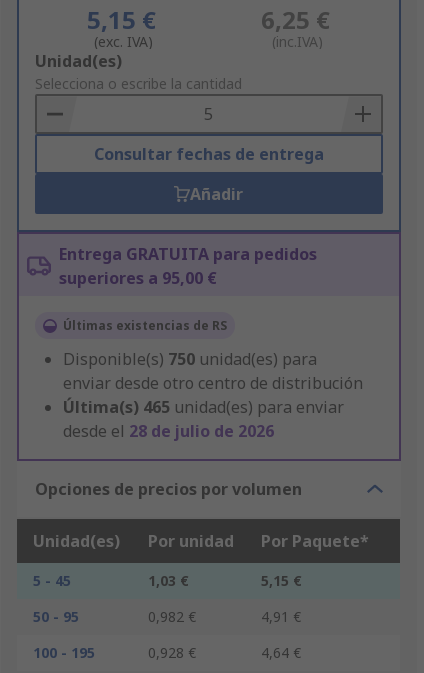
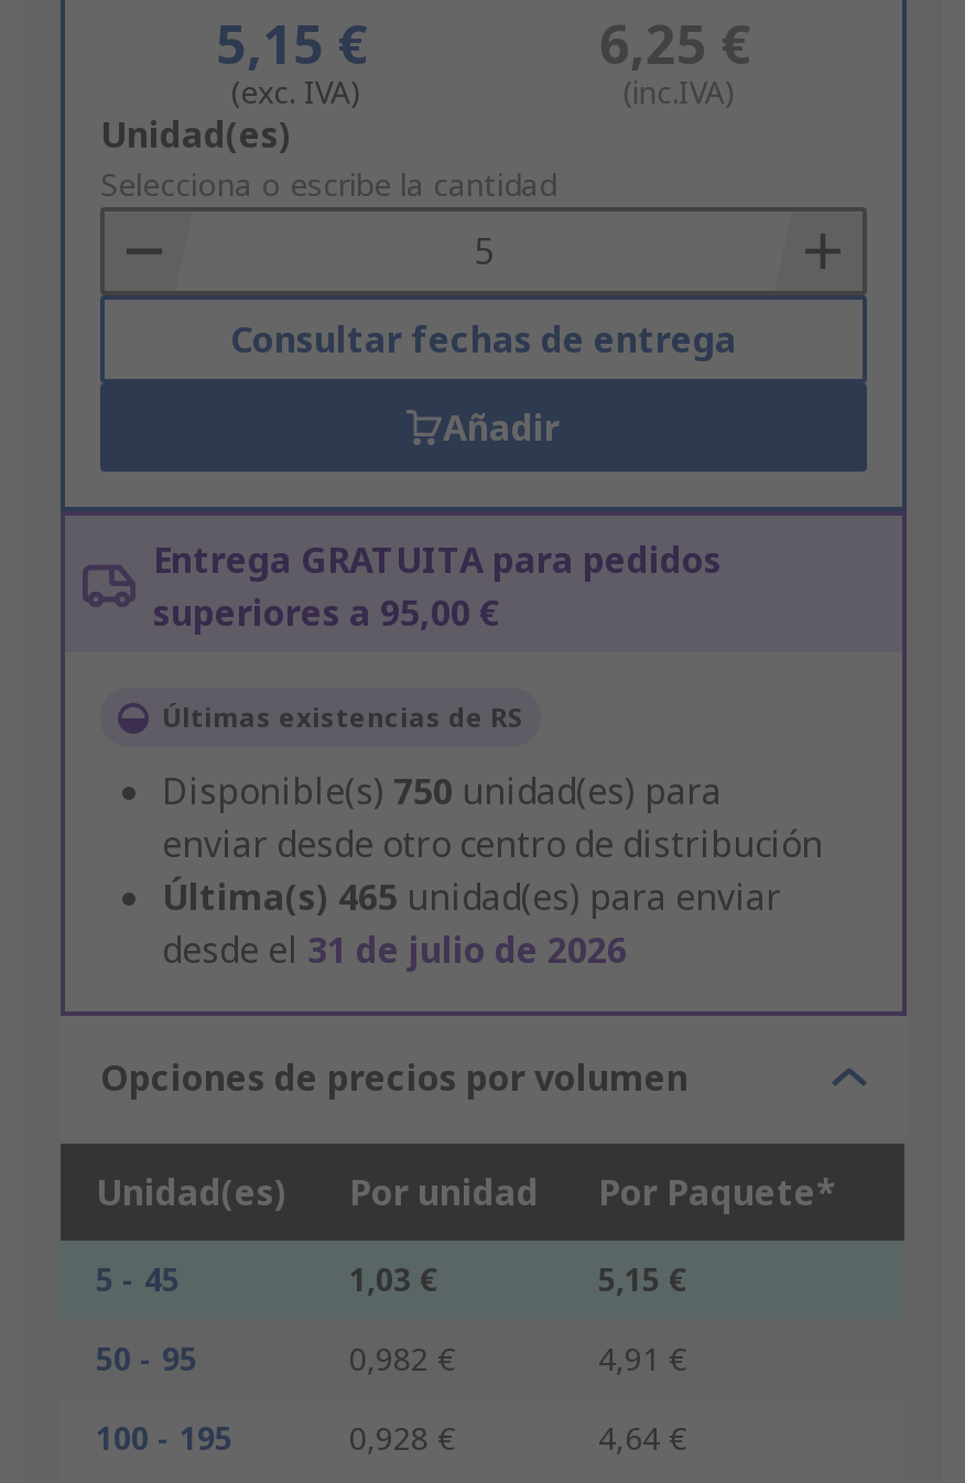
- desde el 28 de julio de 2026
+ desde el 31 de julio de 2026
